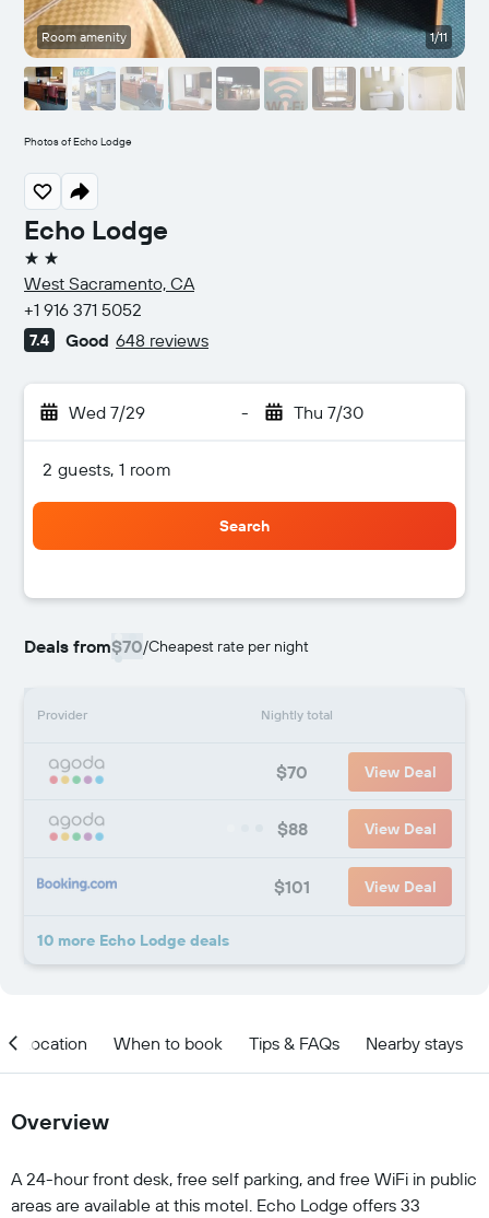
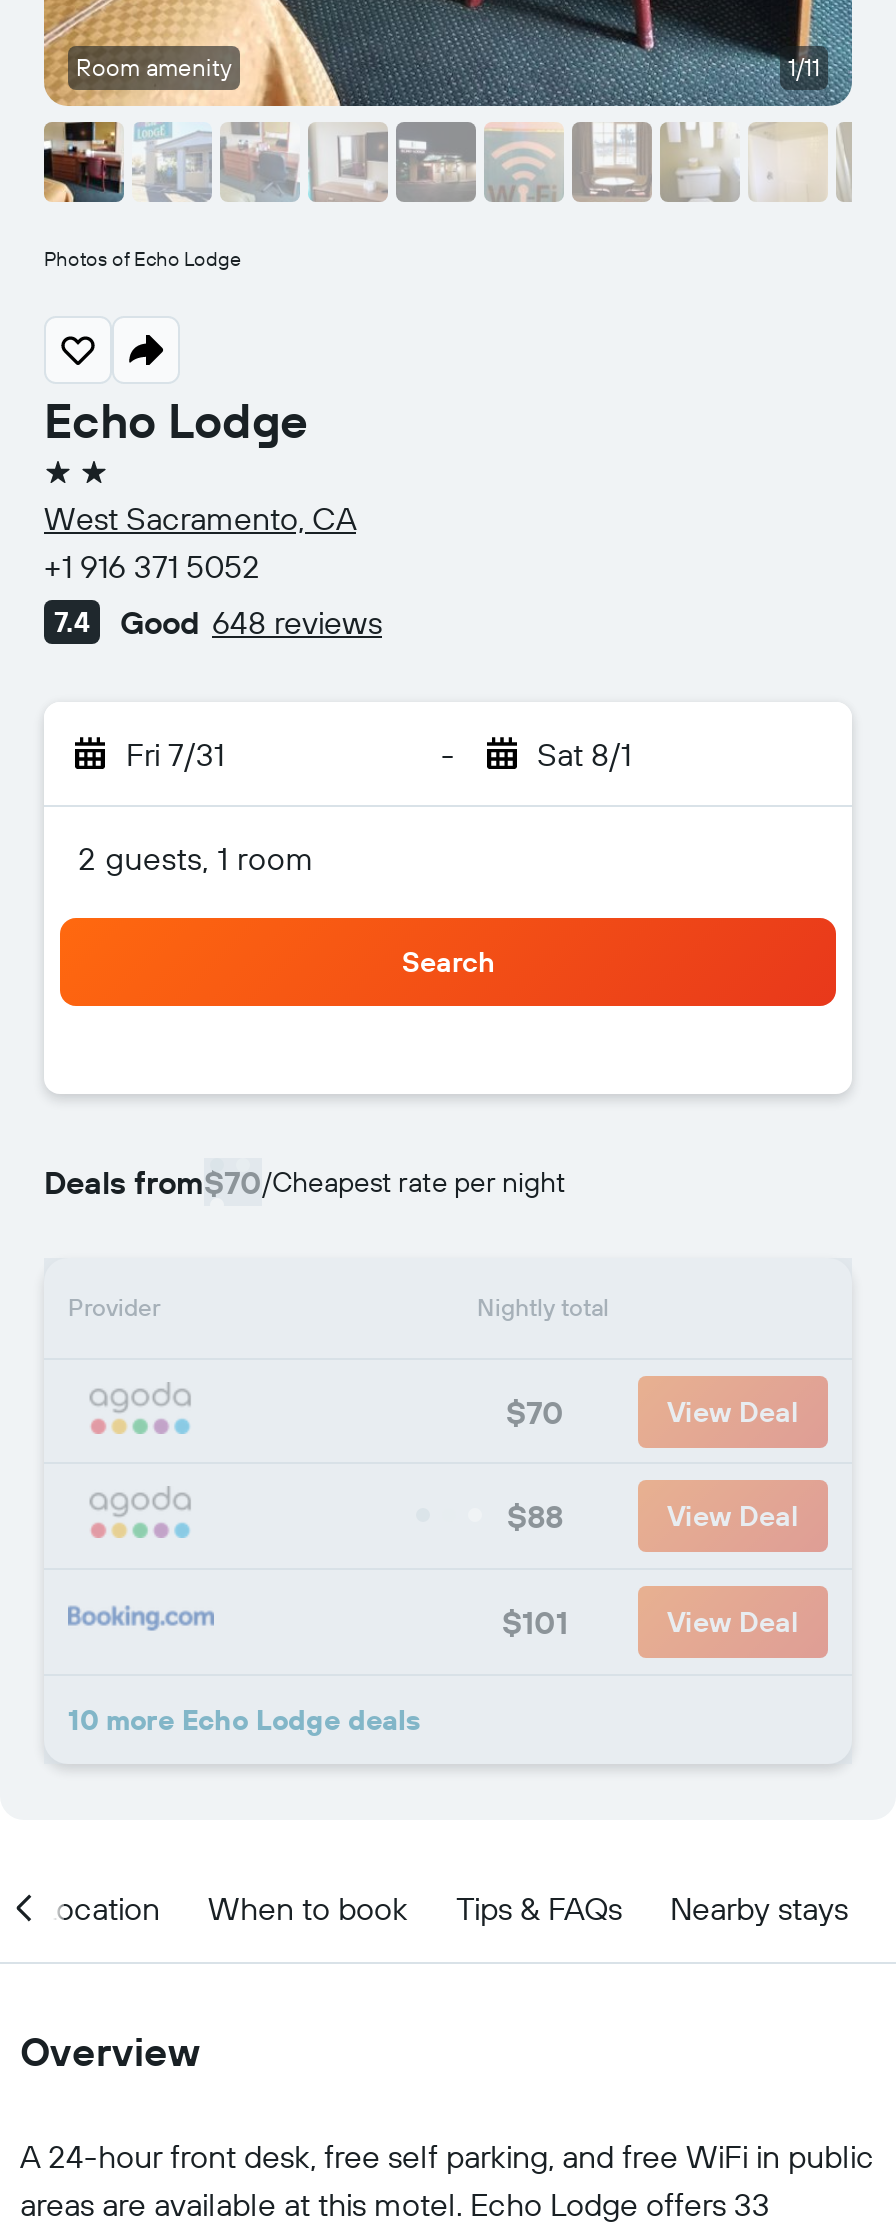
- Wed 7/29
+ Fri 7/31

- Thu 7/30
+ Sat 8/1
